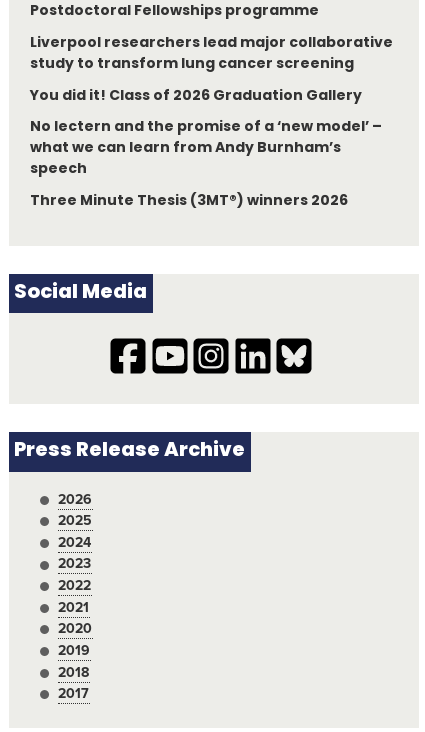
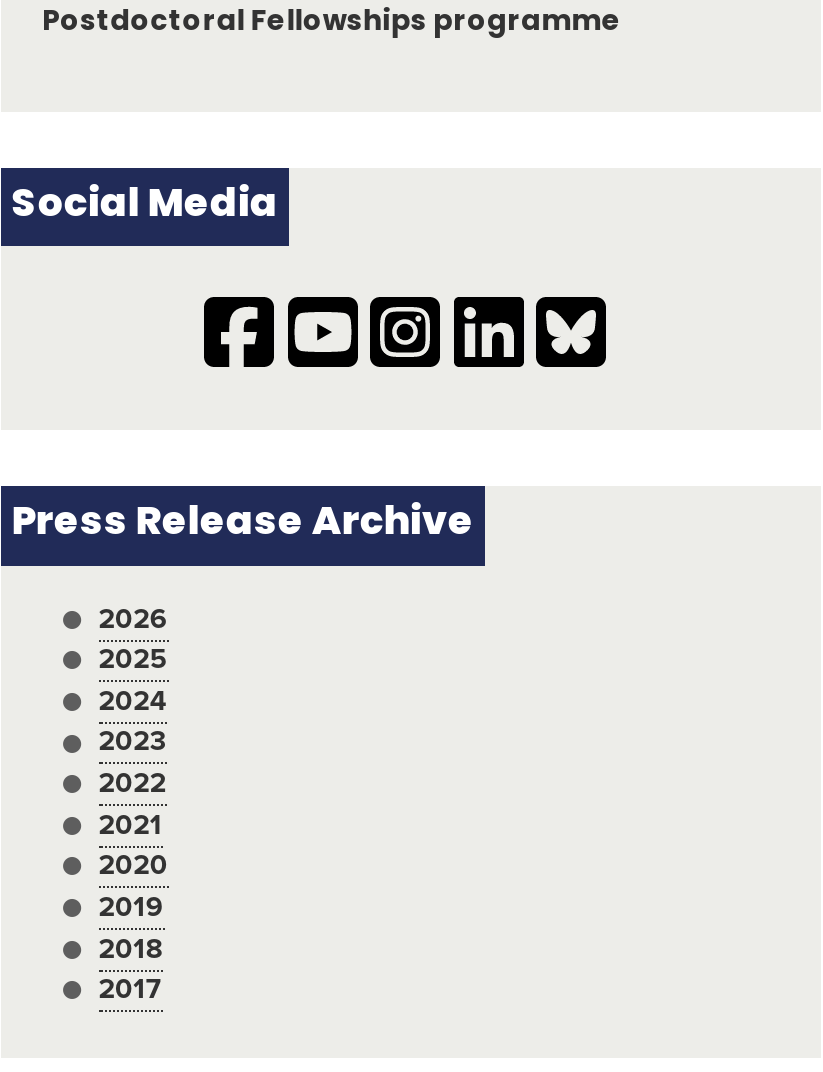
- Liverpool researchers lead major collaborative
- study to transform lung cancer screening
- You did it! Class of 2026 Graduation Gallery
- No lectern and the promise of a ‘new model’ –
- what we can learn from Andy Burnham’s
- speech
- Three Minute Thesis (3MT®) winners 2026
